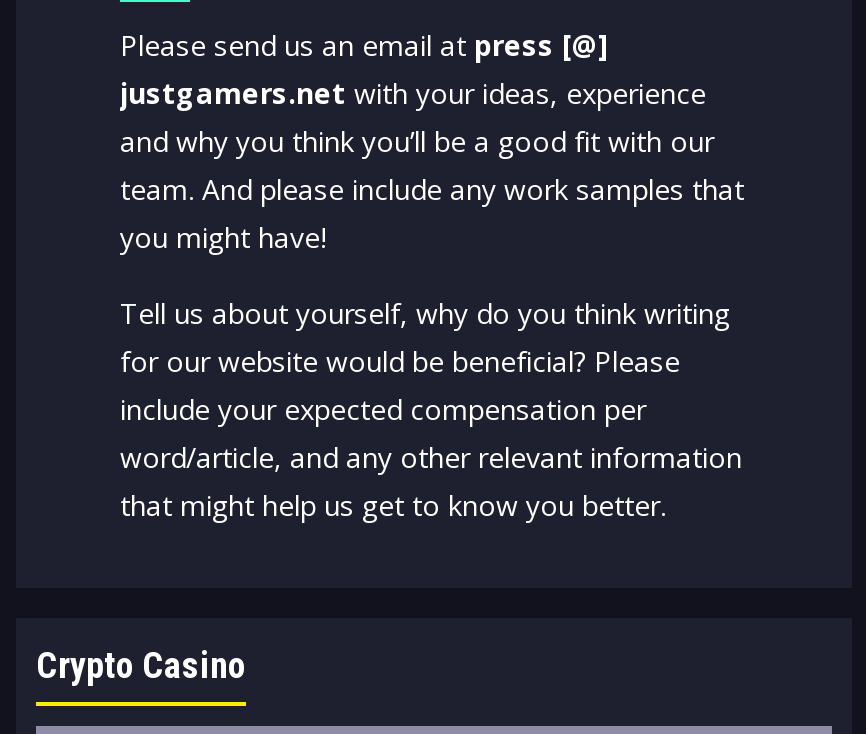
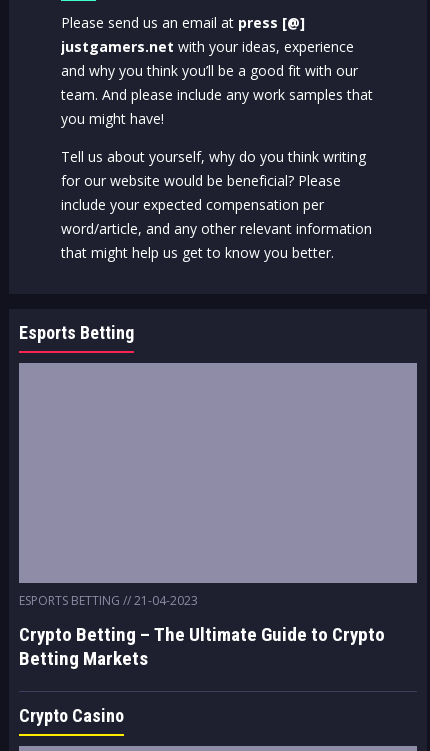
+ Esports Betting

+ ESPORTS BETTING // 21-04-2023
+ Crypto Betting – The Ultimate Guide to Crypto
+ Betting Markets
